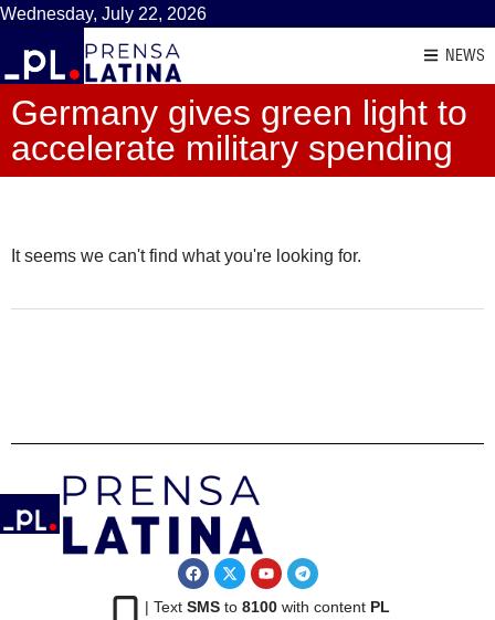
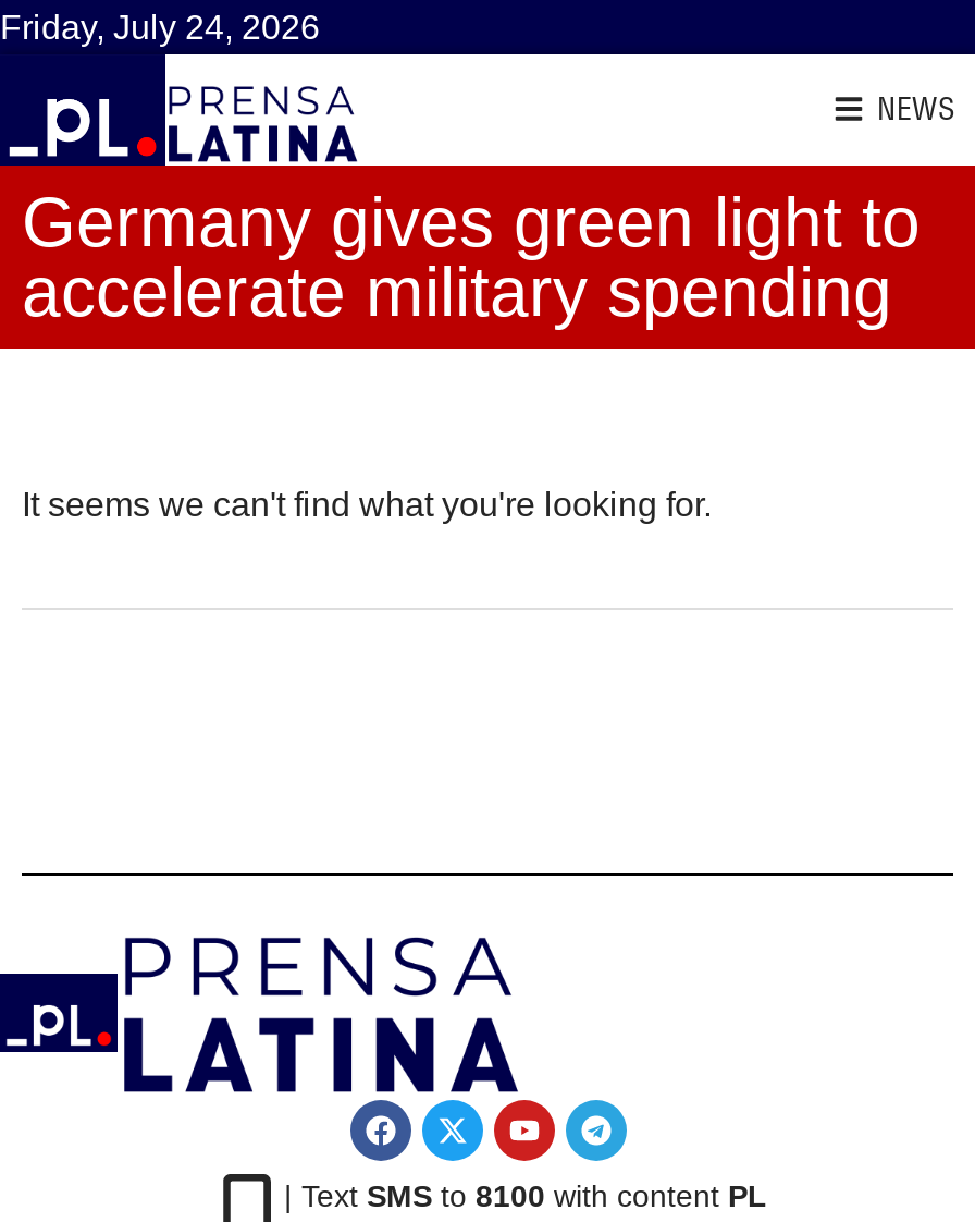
- Wednesday, July 22, 2026
+ Friday, July 24, 2026
